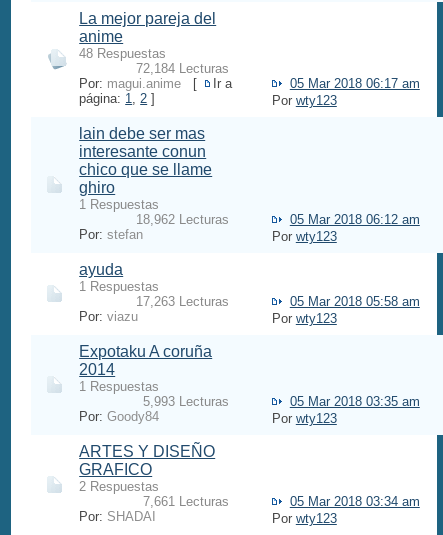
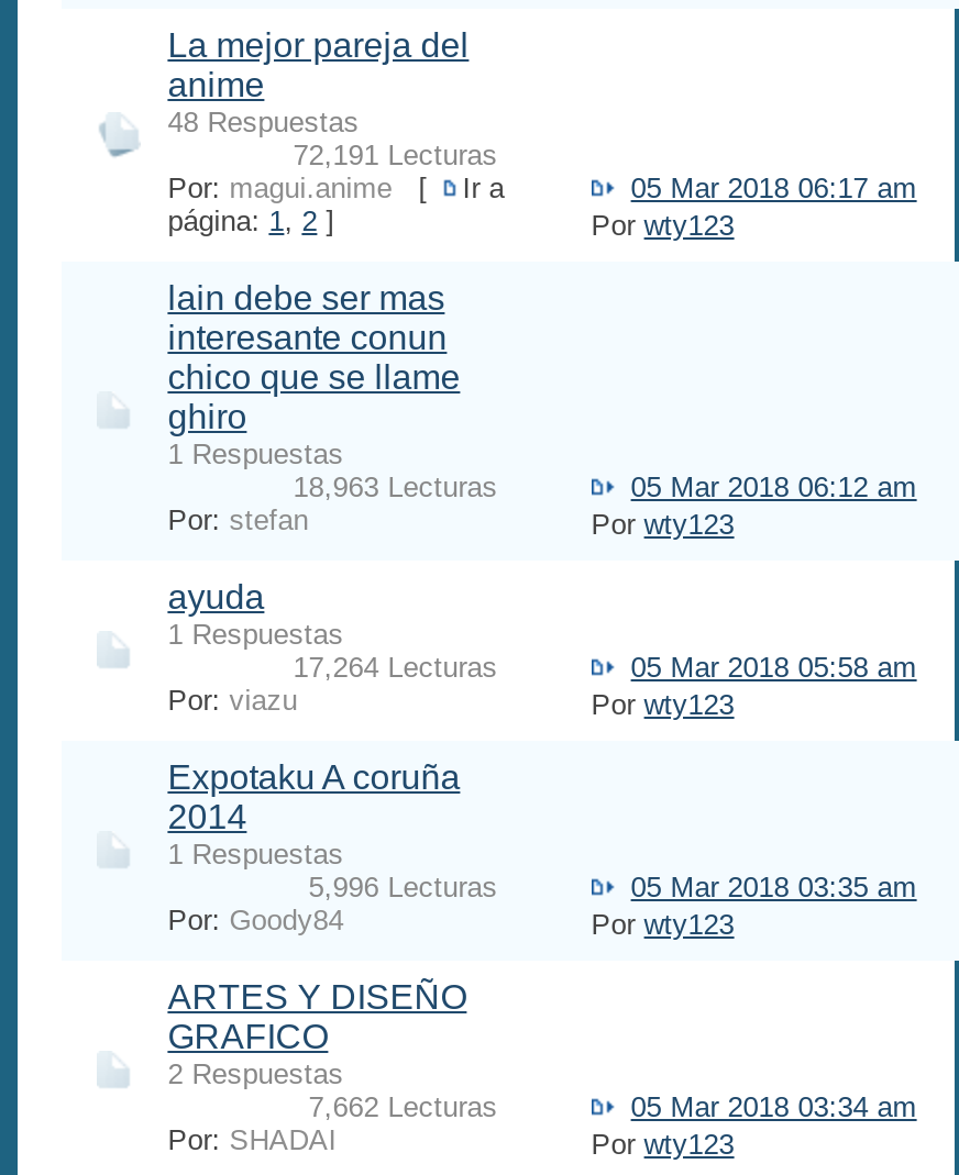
- 72,184 Lecturas
+ 72,191 Lecturas

- 18,962 Lecturas
+ 18,963 Lecturas

- 17,263 Lecturas
+ 17,264 Lecturas

- 5,993 Lecturas
+ 5,996 Lecturas

- 7,661 Lecturas
+ 7,662 Lecturas
